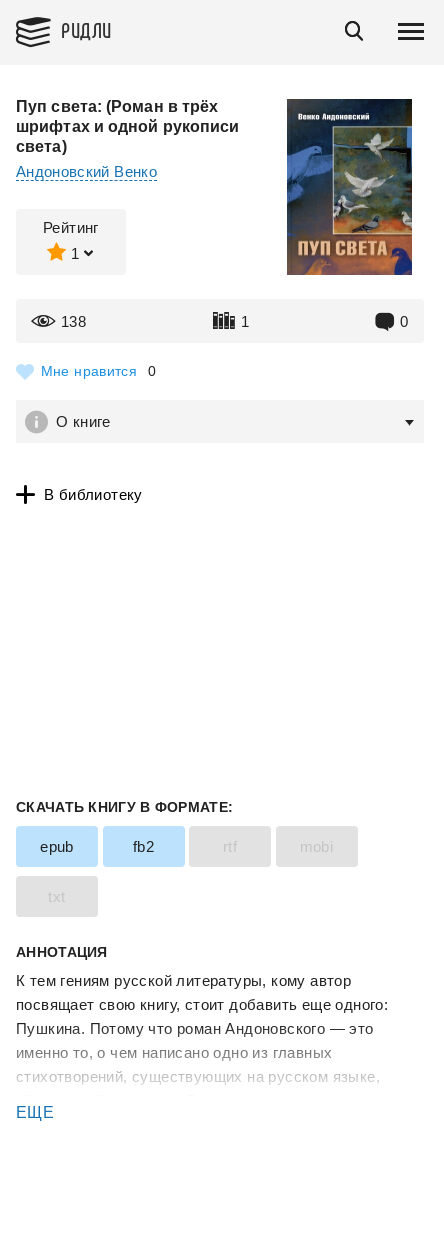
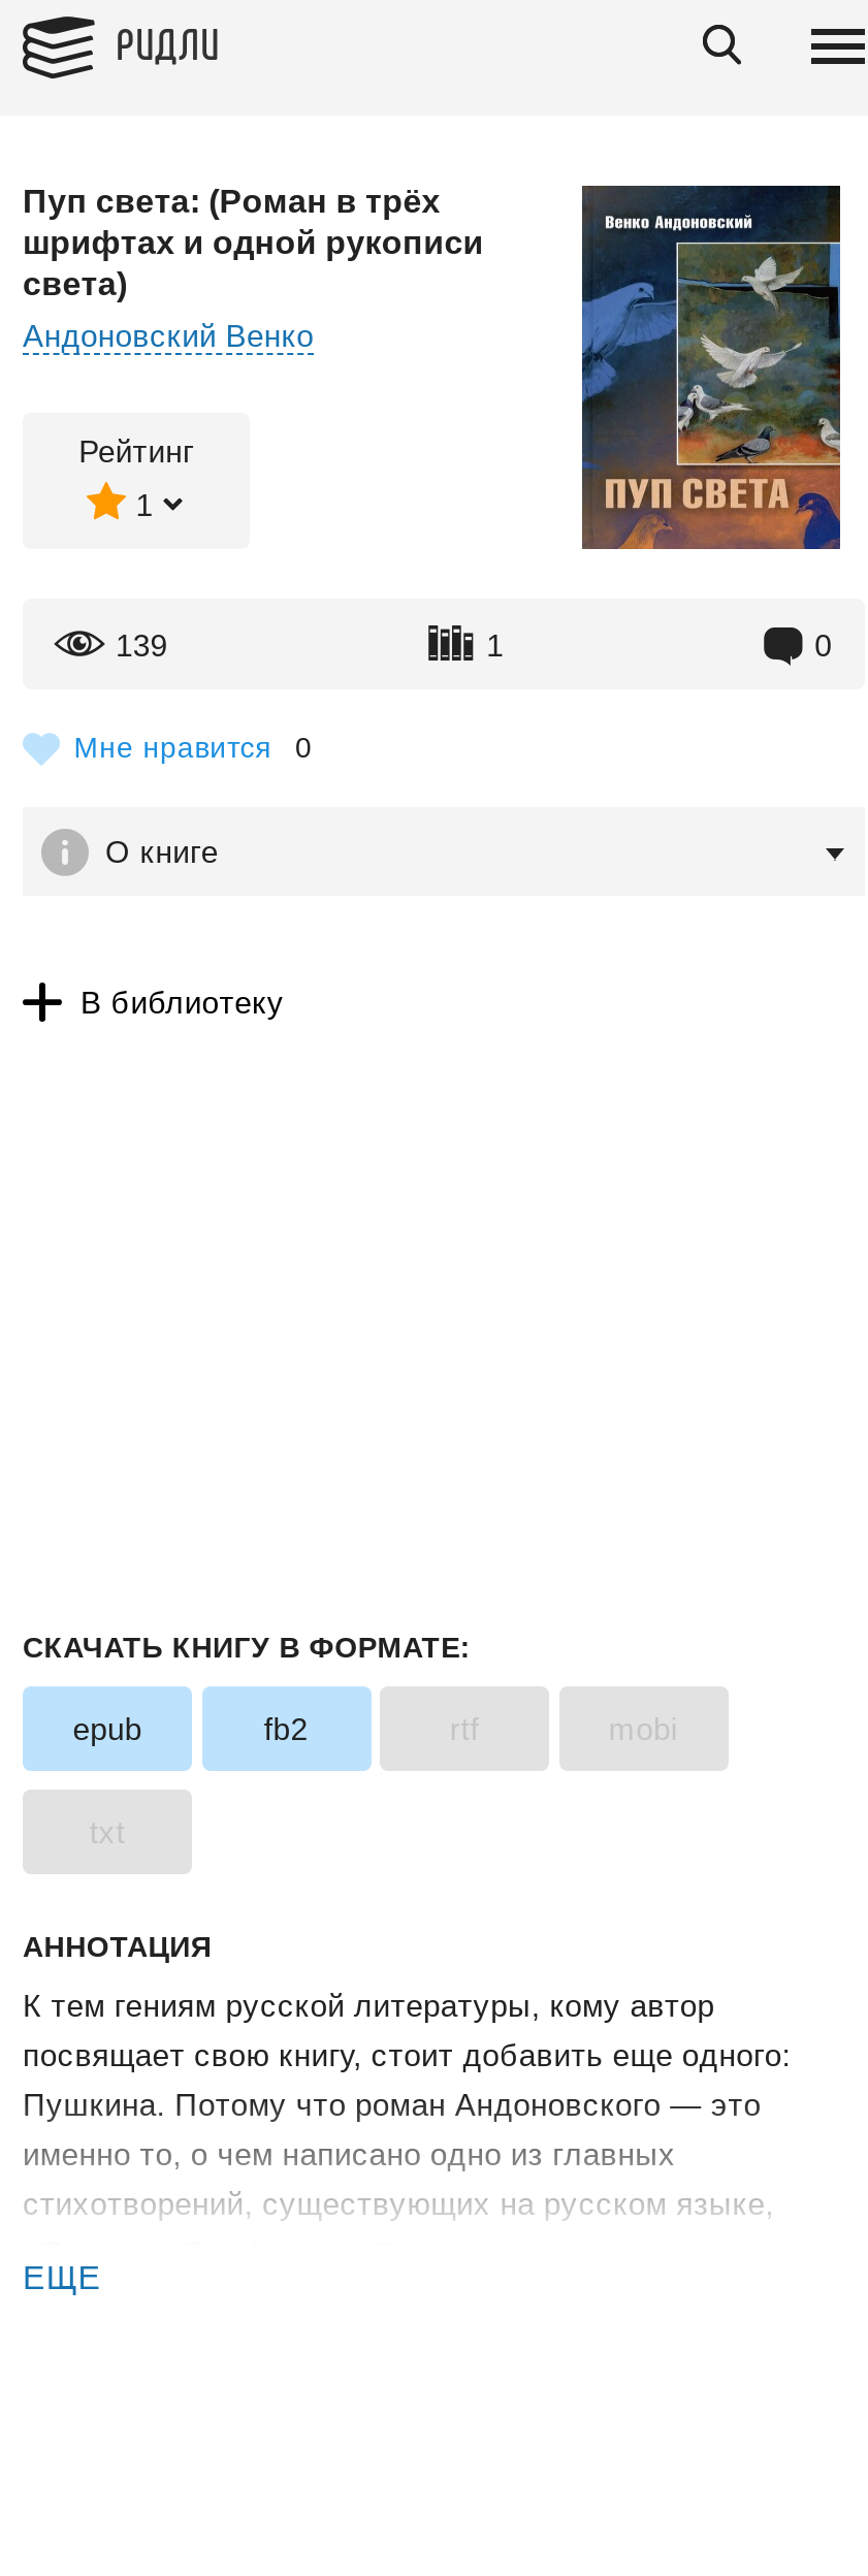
- 138
+ 139
